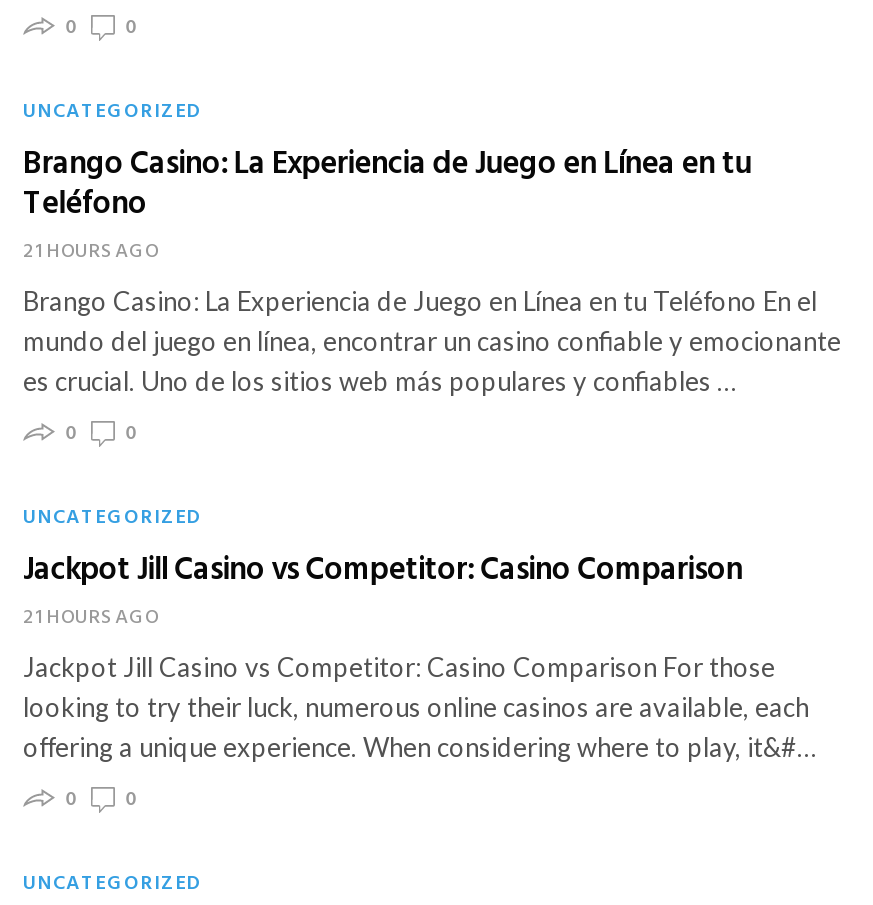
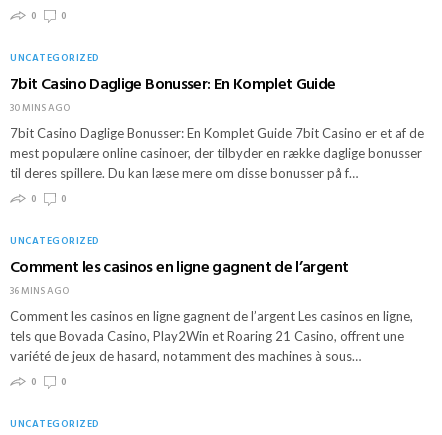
- Brango Casino: La Experiencia de Juego en Línea en tu
- Teléfono
- 21 HOURS AGO
+ 7bit Casino Daglige Bonusser: En Komplet Guide
+ 30 MINS AGO

- Brango Casino: La Experiencia de Juego en Línea en tu Teléfono En el
- mundo del juego en línea, encontrar un casino confiable y emocionante
- es crucial. Uno de los sitios web más populares y confiables …
+ 7bit Casino Daglige Bonusser: En Komplet Guide 7bit Casino er et af de
+ mest populære online casinoer, der tilbyder en række daglige bonusser
+ til deres spillere. Du kan læse mere om disse bonusser på f…

- Jackpot Jill Casino vs Competitor: Casino Comparison
- 21 HOURS AGO
+ Comment les casinos en ligne gagnent de l’argent
+ 36 MINS AGO

- Jackpot Jill Casino vs Competitor: Casino Comparison For those
- looking to try their luck, numerous online casinos are available, each
- offering a unique experience. When considering where to play, it&#…
+ Comment les casinos en ligne gagnent de l’argent Les casinos en ligne,
+ tels que Bovada Casino, Play2Win et Roaring 21 Casino, offrent une
+ variété de jeux de hasard, notamment des machines à sous…
